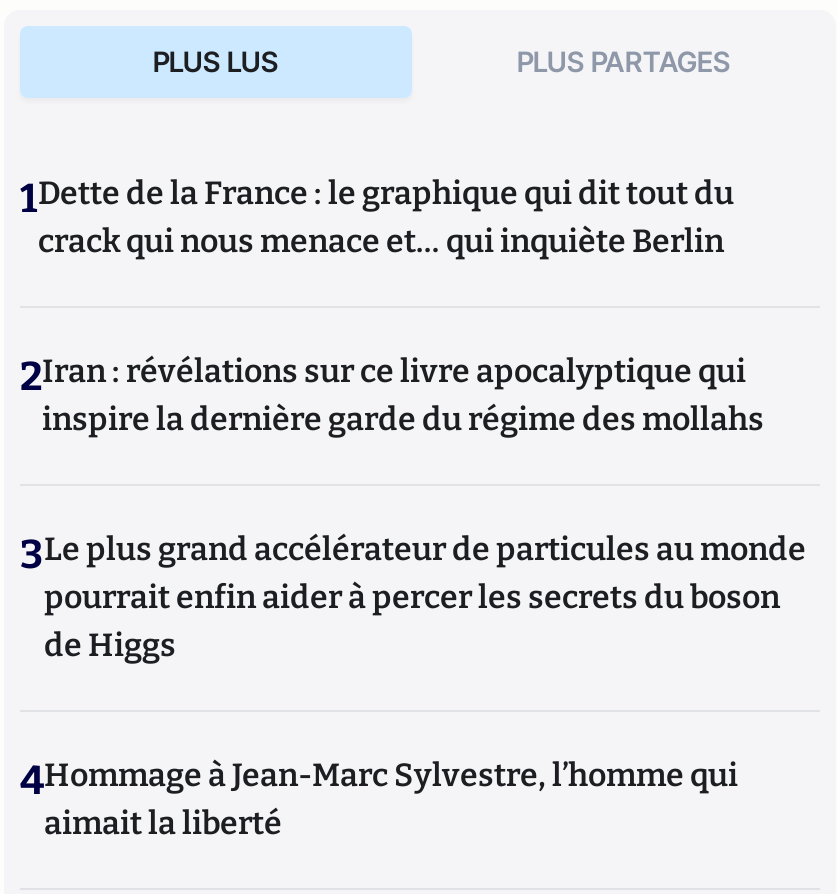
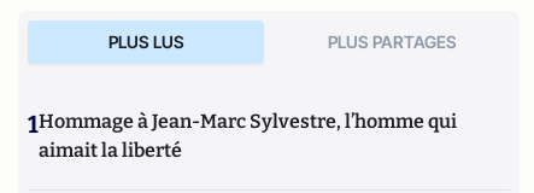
- 1Dette de la France : le graphique qui dit tout du
- crack qui nous menace et… qui inquiète Berlin
- 2Iran : révélations sur ce livre apocalyptique qui
- inspire la dernière garde du régime des mollahs
- 3Le plus grand accélérateur de particules au monde
- pourrait enfin aider à percer les secrets du boson
- de Higgs
- 4Hommage à Jean-Marc Sylvestre, l’homme qui
+ 1Hommage à Jean-Marc Sylvestre, l’homme qui
